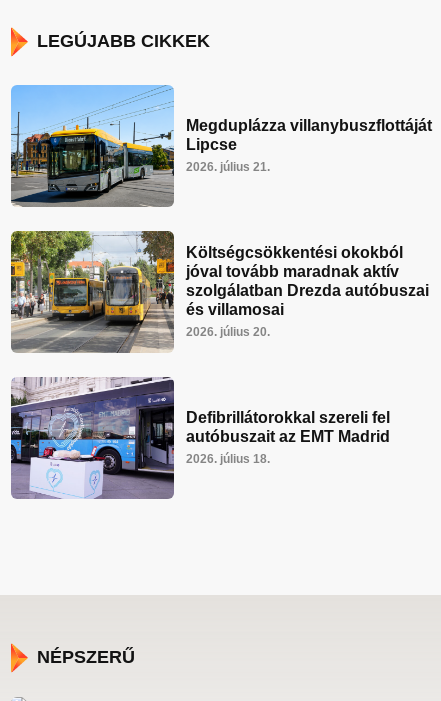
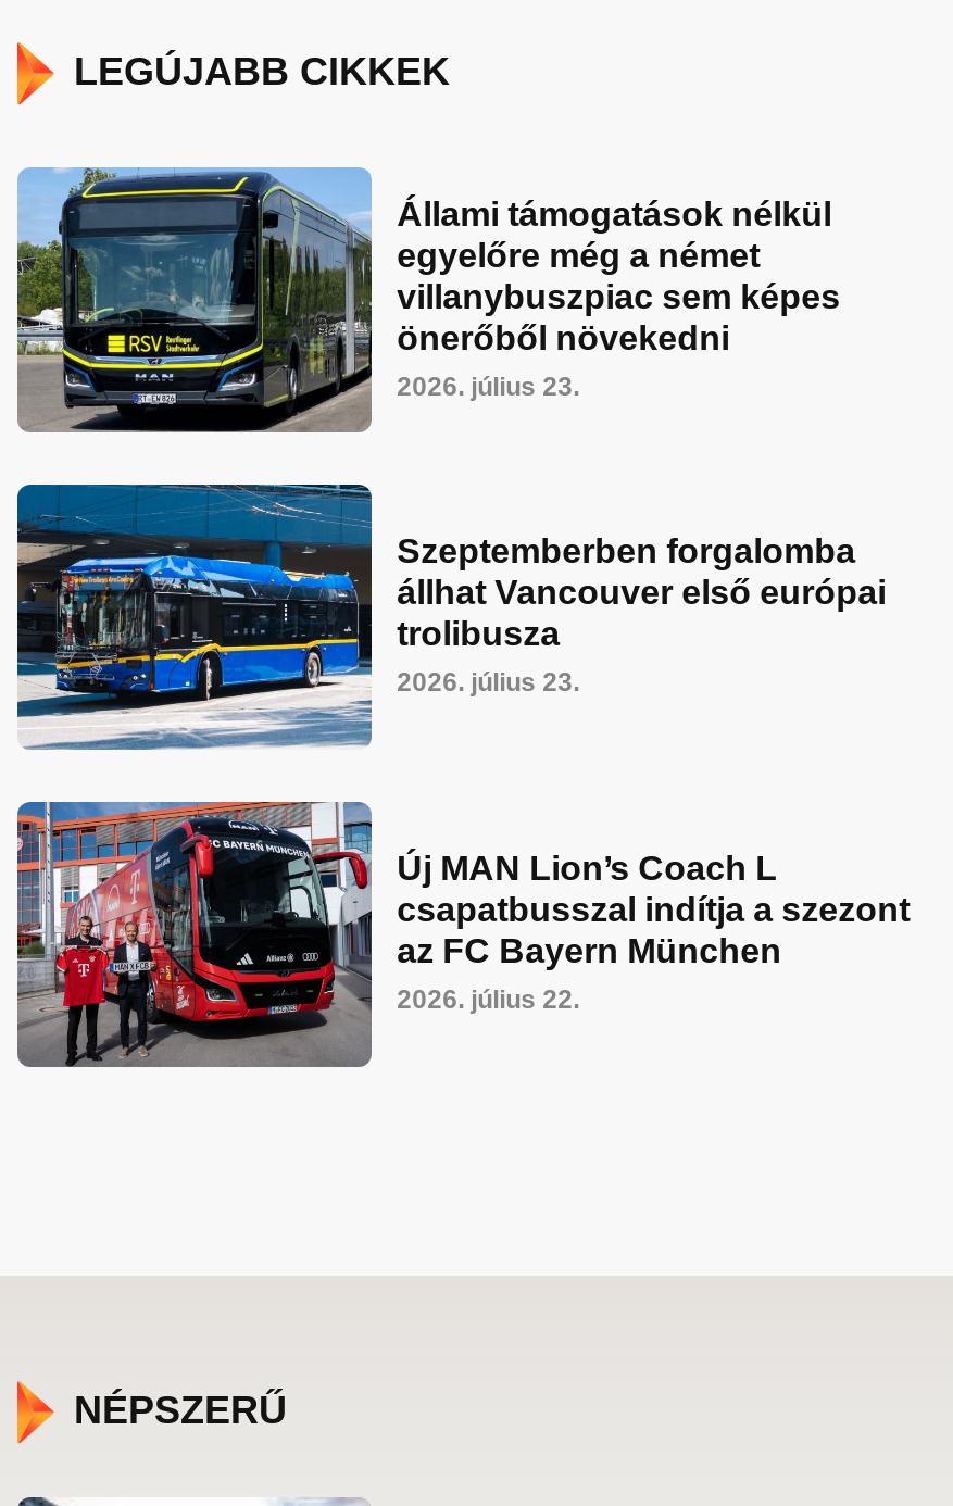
- [image]
- Megduplázza villanybuszflottáját
- Lipcse
- 2026. július 21.
+ [image]
+ Állami támogatások nélkül
+ egyelőre még a német
+ villanybuszpiac sem képes
+ önerőből növekedni
+ 2026. július 23.

- [image]
- Költségcsökkentési okokból
- jóval tovább maradnak aktív
- szolgálatban Drezda autóbuszai
- és villamosai
- 2026. július 20.
+ [image]
+ Szeptemberben forgalomba
+ állhat Vancouver első európai
+ trolibusza
+ 2026. július 23.

- [image]
- Defibrillátorokkal szereli fel
- autóbuszait az EMT Madrid
- 2026. július 18.
+ [image]
+ Új MAN Lion’s Coach L
+ csapatbusszal indítja a szezont
+ az FC Bayern München
+ 2026. július 22.
